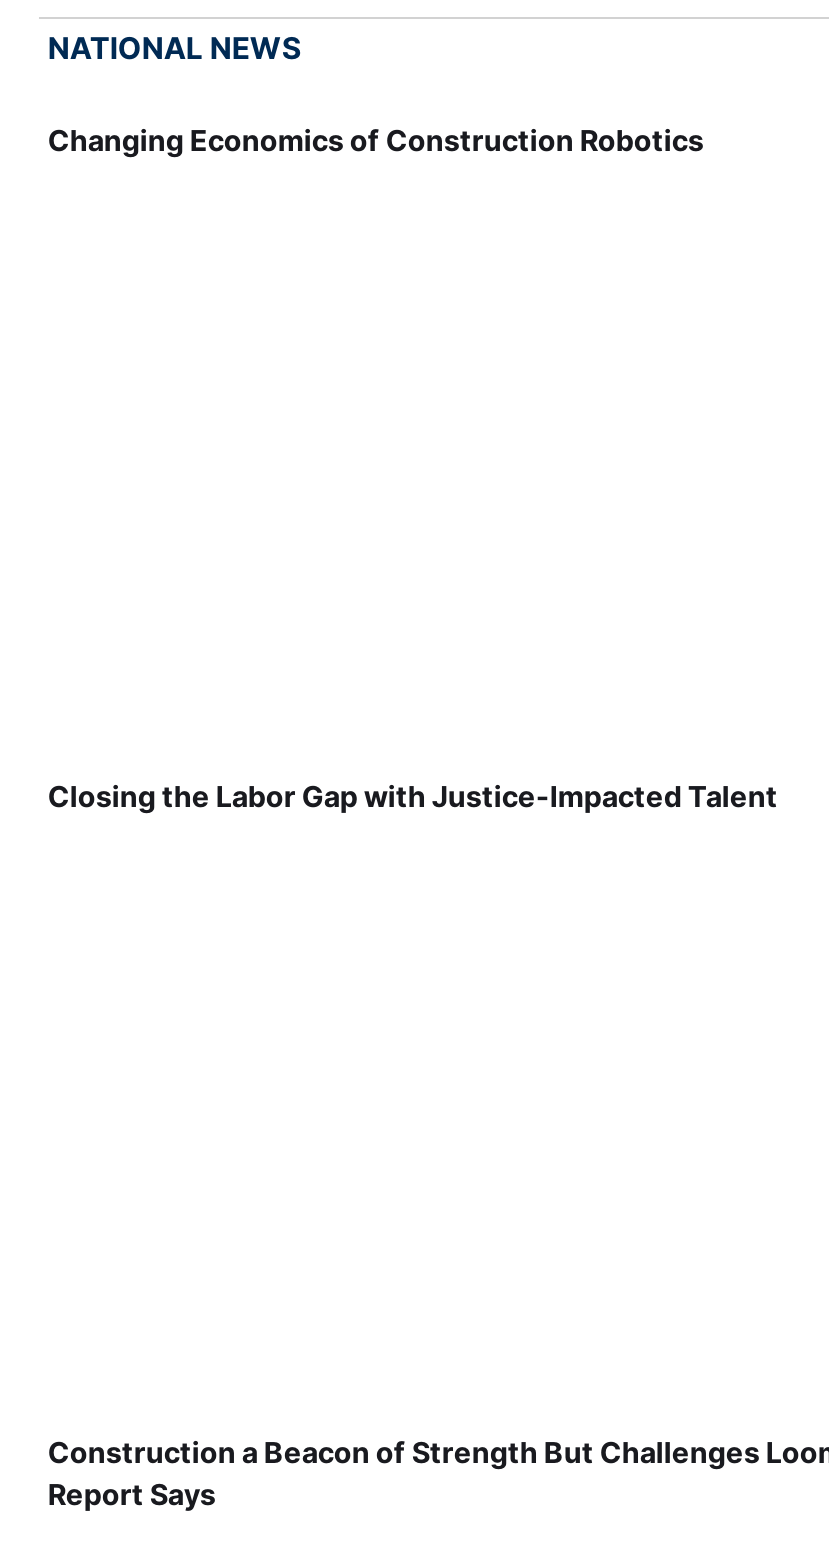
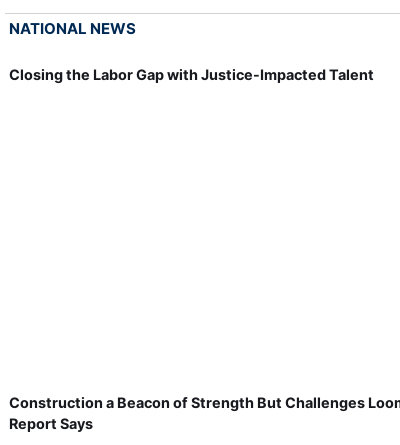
- Changing Economics of Construction Robotics
